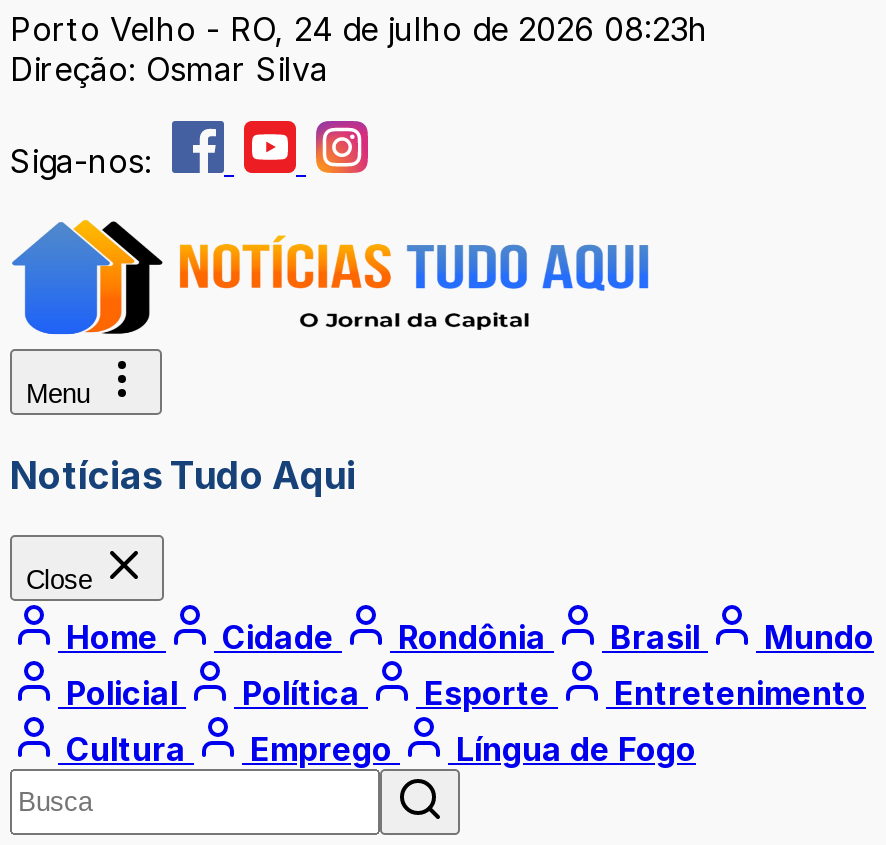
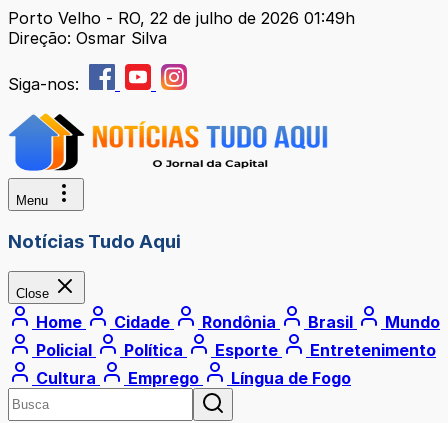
- Porto Velho - RO, 24 de julho de 2026 08:23h
+ Porto Velho - RO, 22 de julho de 2026 01:49h
